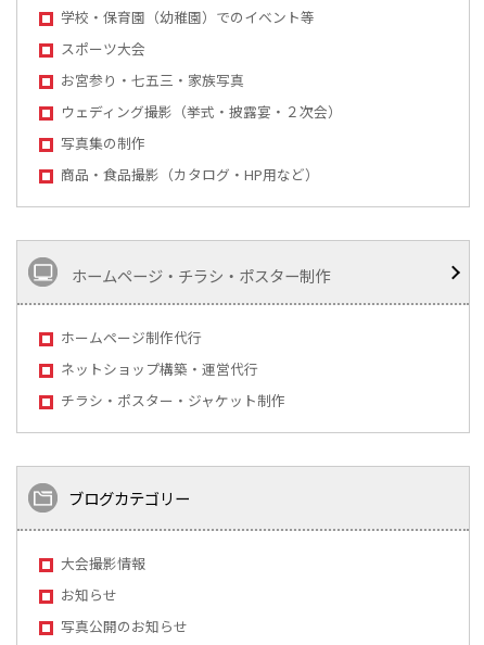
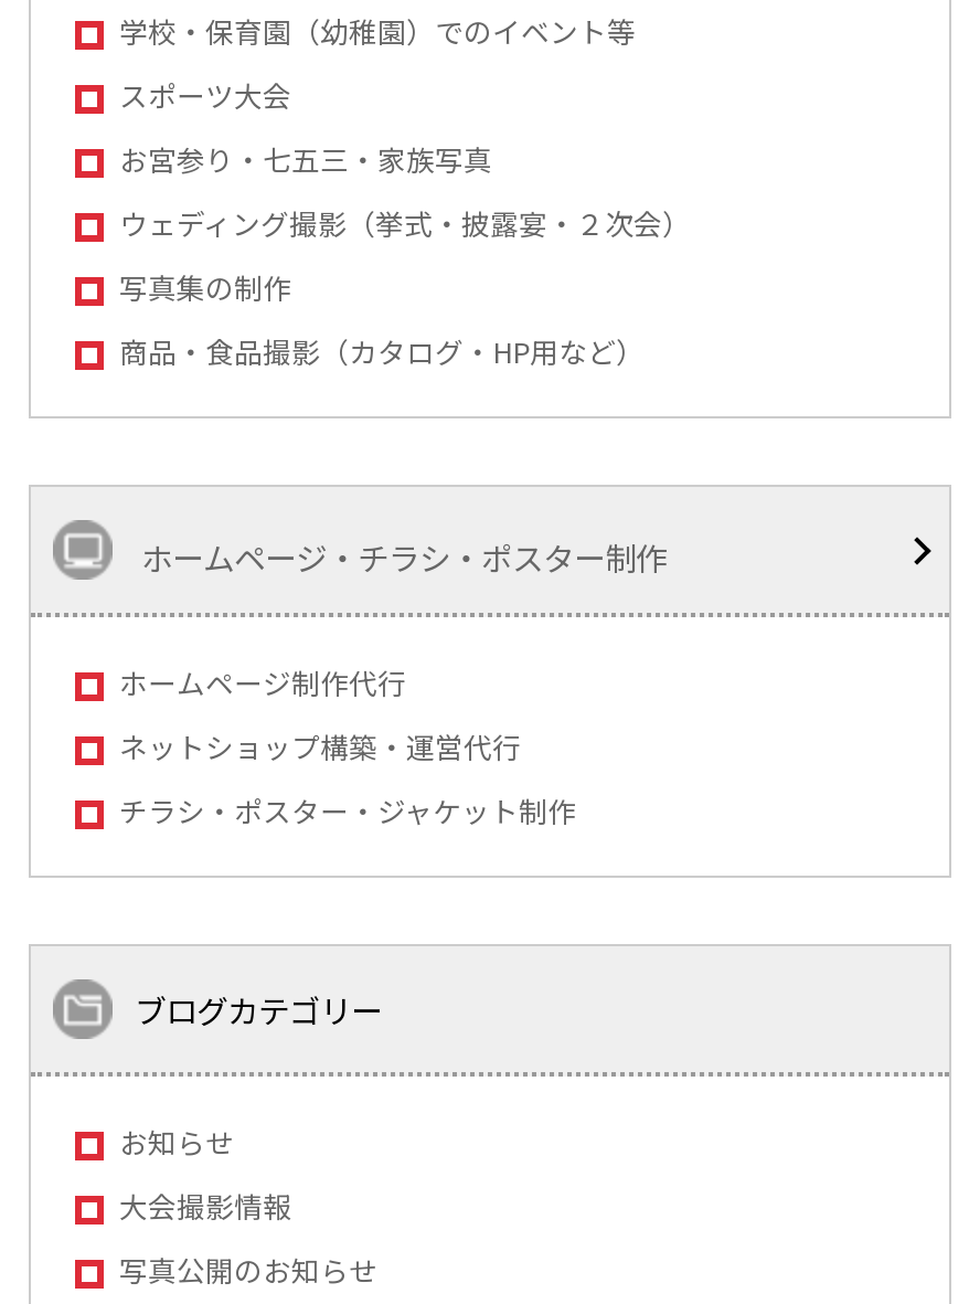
moved down: 大会撮影情報

moved up: お知らせ
